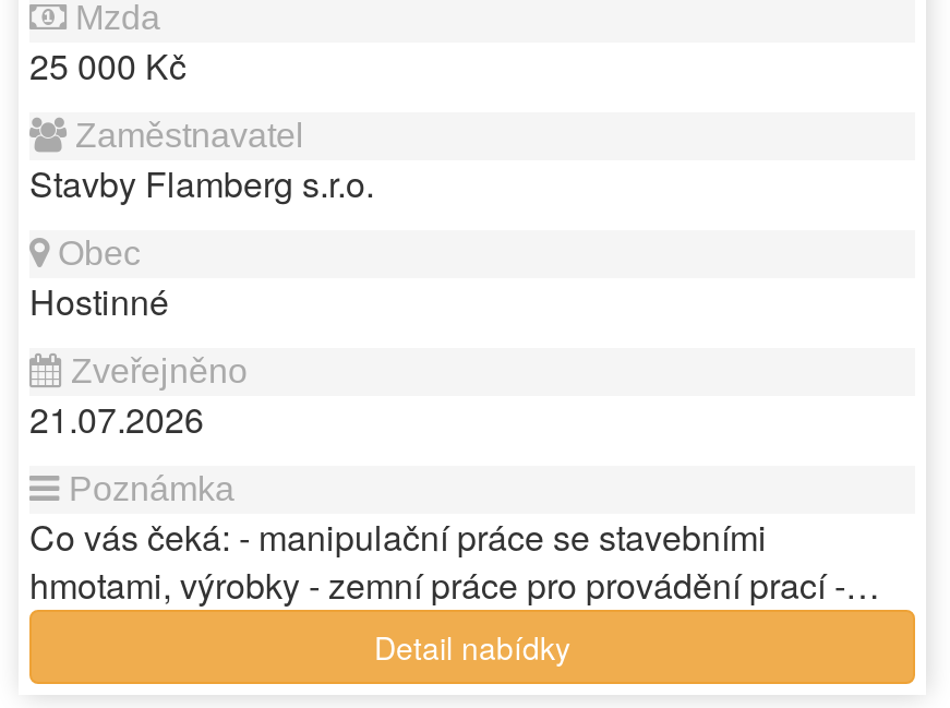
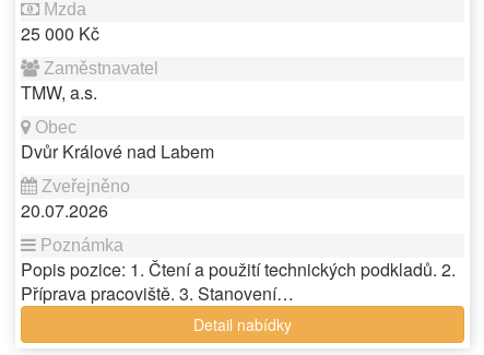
- Stavby Flamberg s.r.o.
+ TMW, a.s.

- Hostinné
+ Dvůr Králové nad Labem

- 21.07.2026
+ 20.07.2026

- Co vás čeká: - manipulační práce se stavebními
- hmotami, výrobky - zemní práce pro provádění prací -…
+ Popis pozice: 1. Čtení a použití technických podkladů. 2.
+ Příprava pracoviště. 3. Stanovení…
